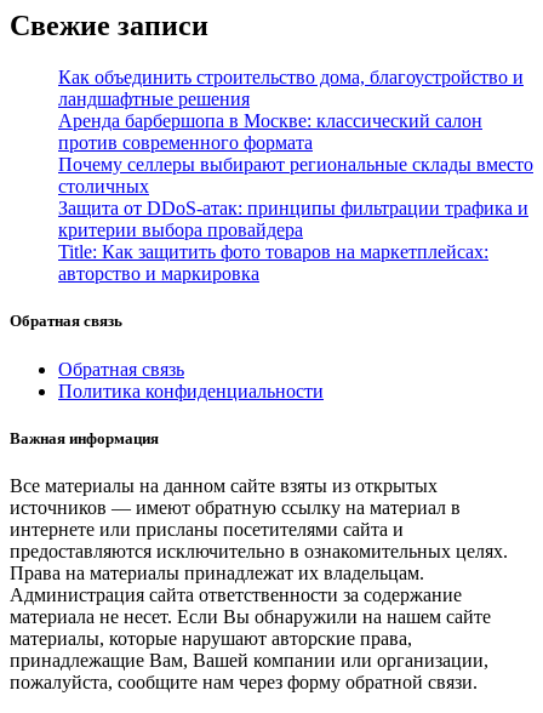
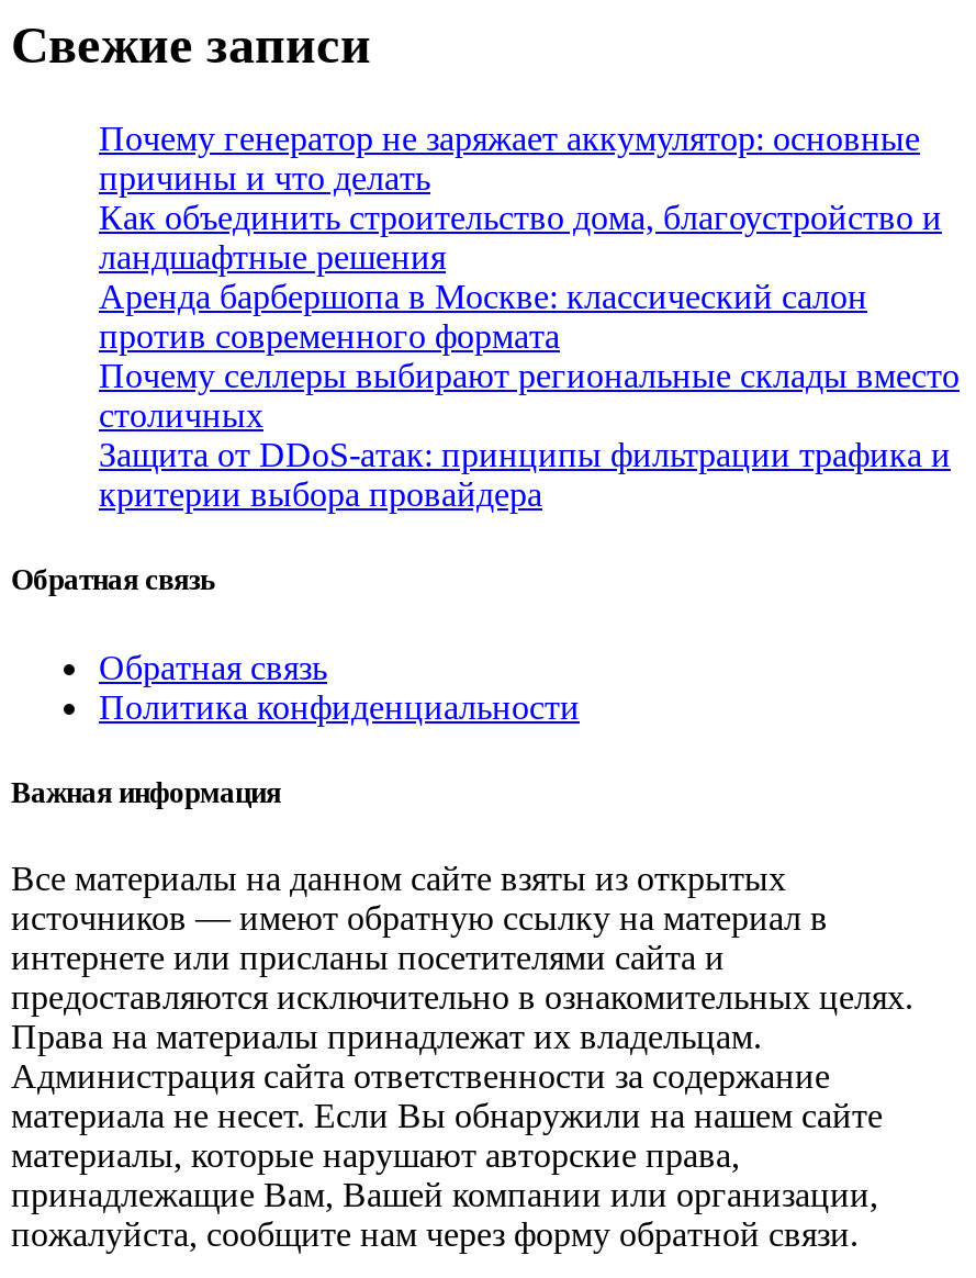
+ Почему генератор не заряжает аккумулятор: основные
+ причины и что делать

moved down: Как объединить строительство дома, благоустройство и | ландшафтные решения | Аренда барбершопа в Москве: классический салон | против современного формата | Почему селлеры выбирают региональные склады вместо | столичных | Защита от DDoS-атак: принципы фильтрации трафика и | критерии выбора провайдера

- Title: Как защитить фото товаров на маркетплейсах:
- авторство и маркировка
